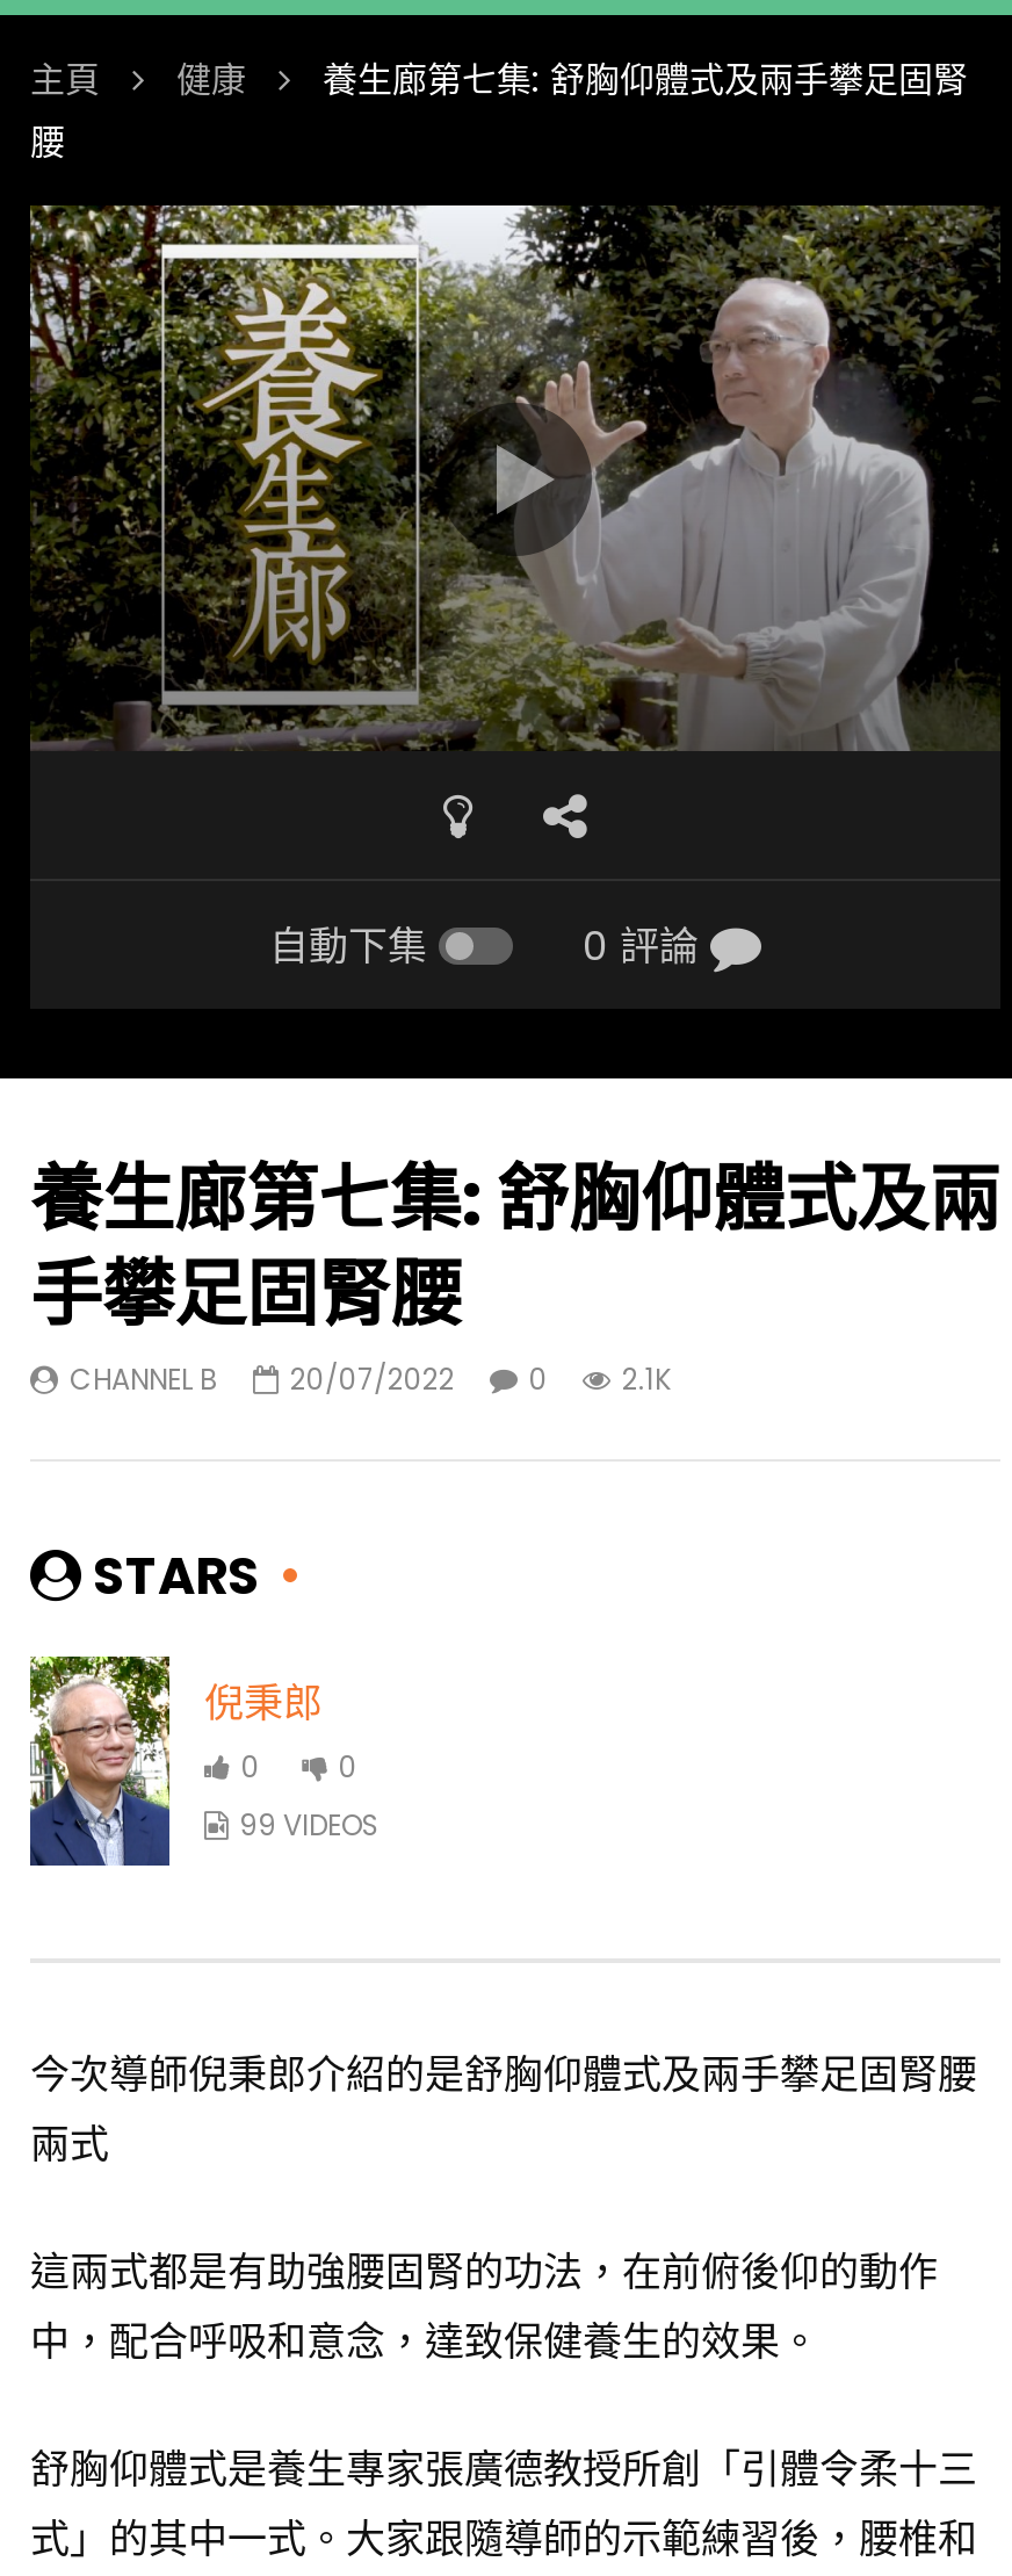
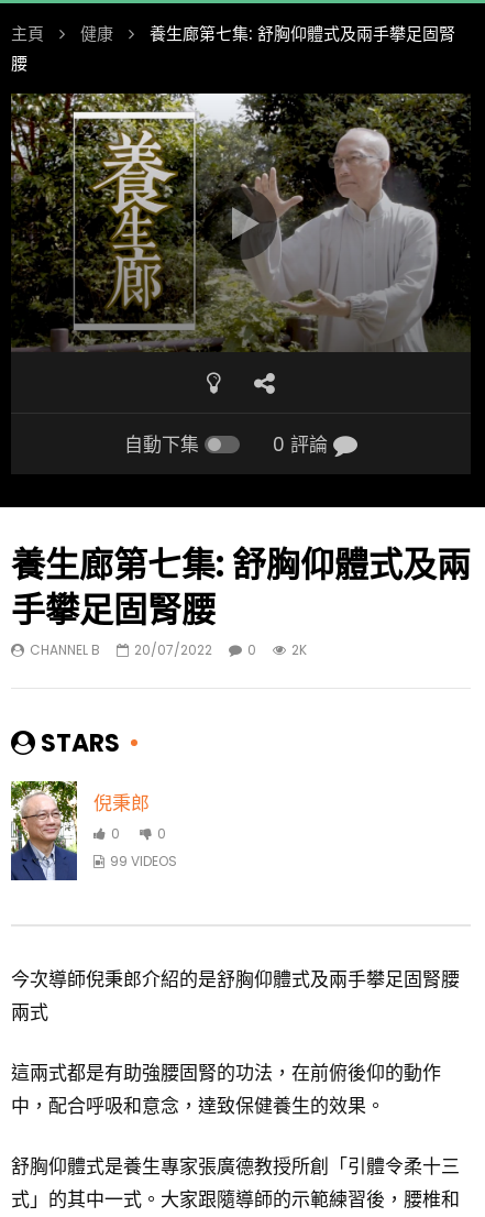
- CHANNEL B 20/07/2022 0 2.1K
+ CHANNEL B 20/07/2022 0 2K
